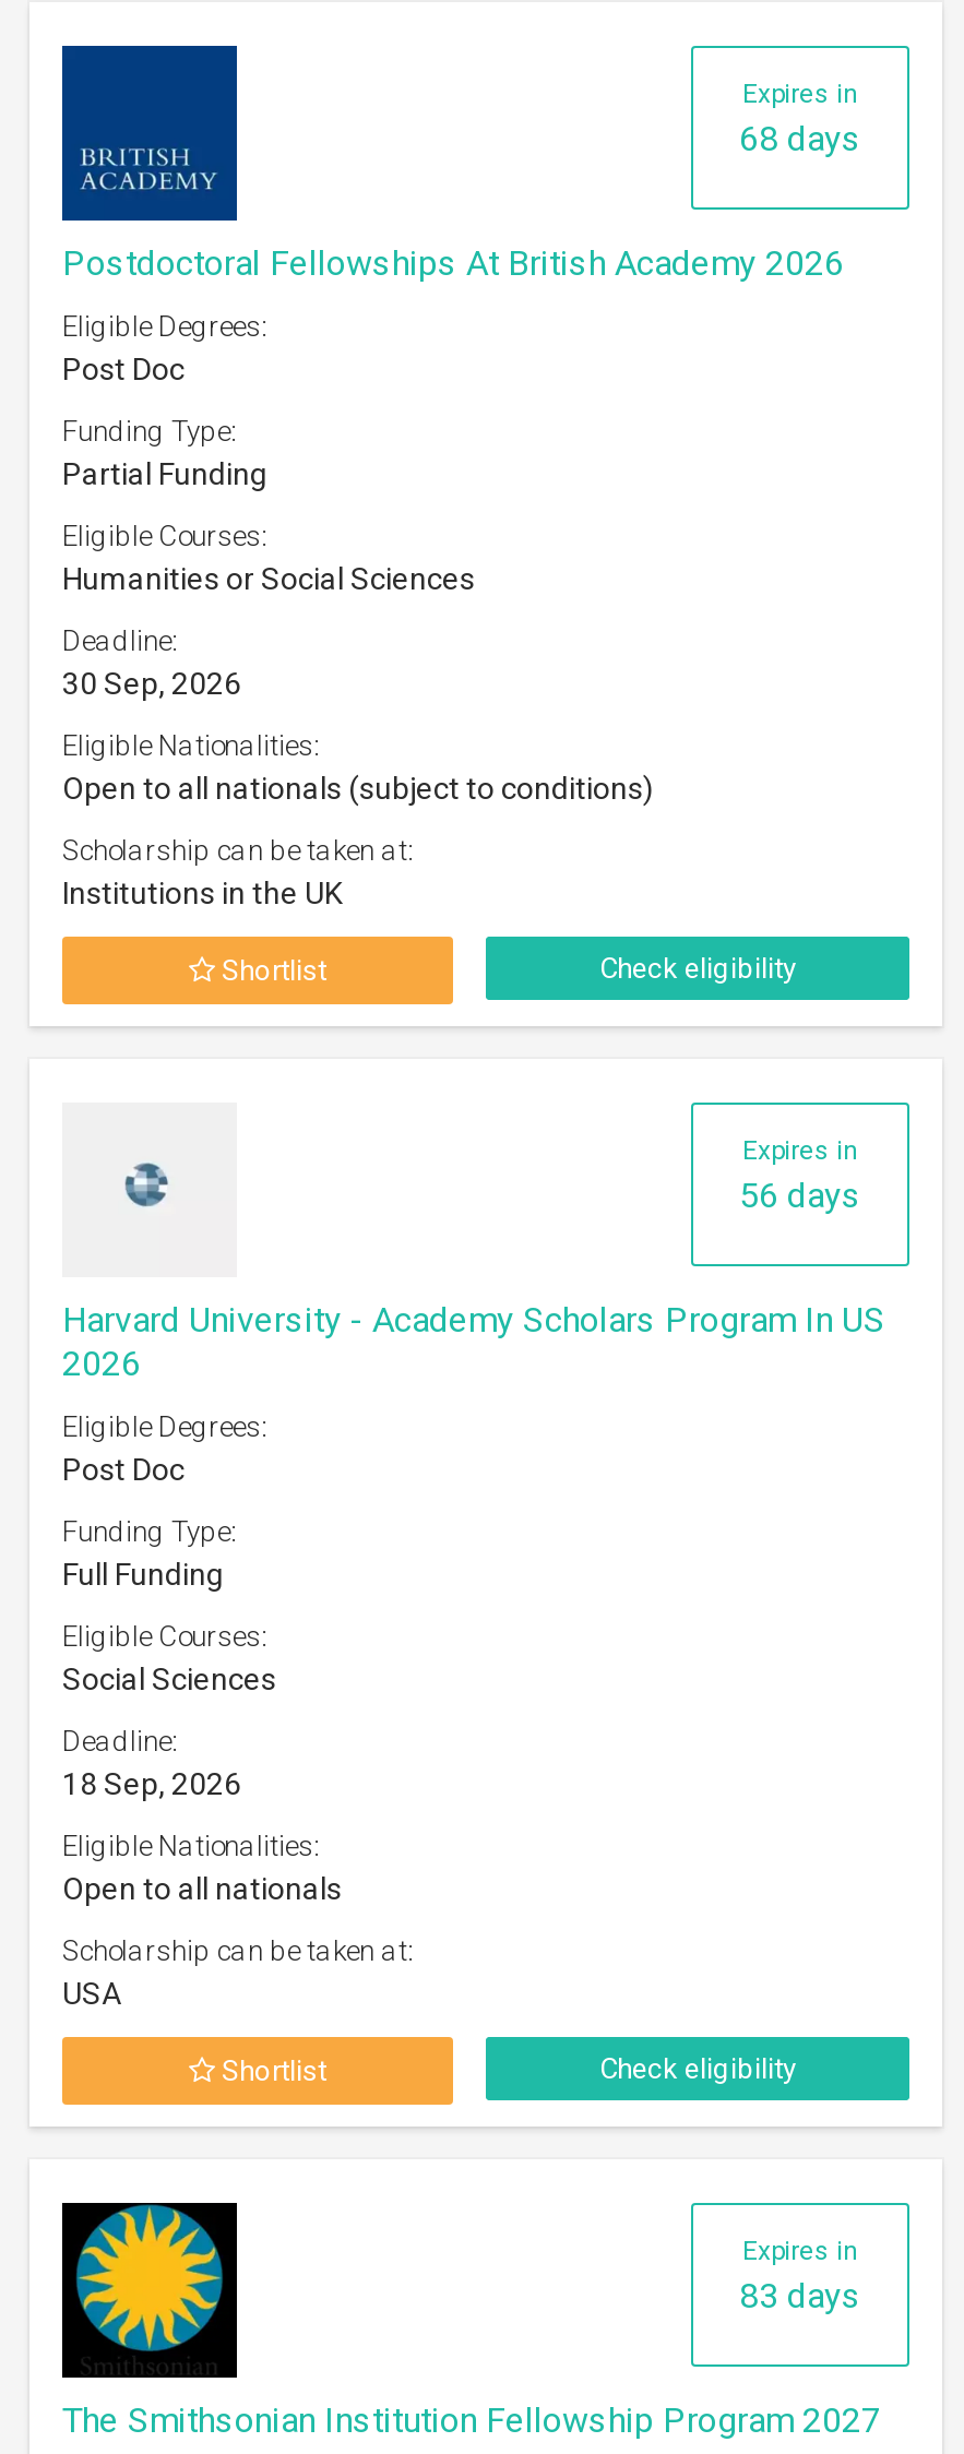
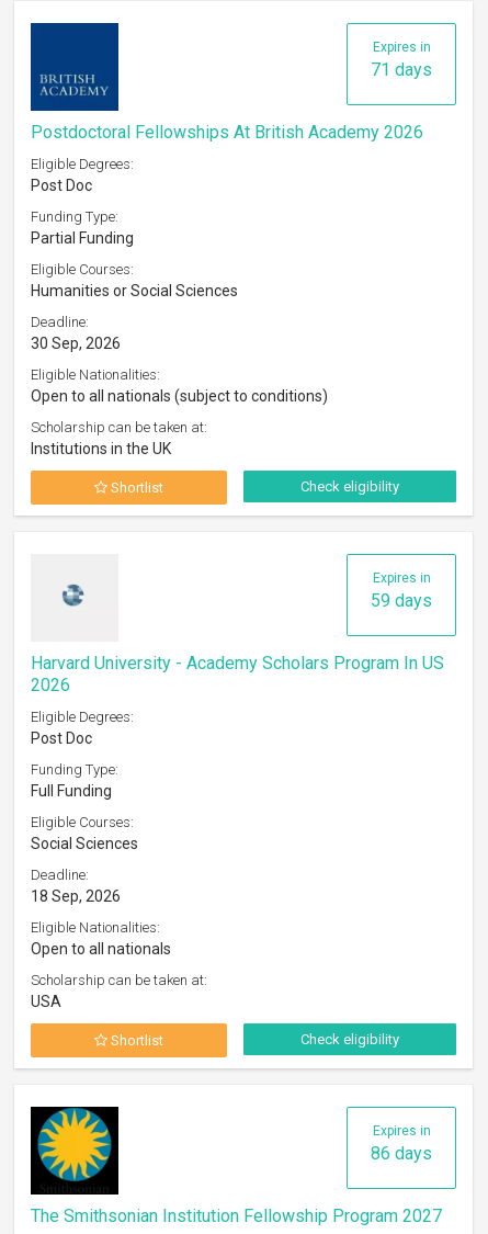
- 68 days
+ 71 days

- 56 days
+ 59 days

- 83 days
+ 86 days
